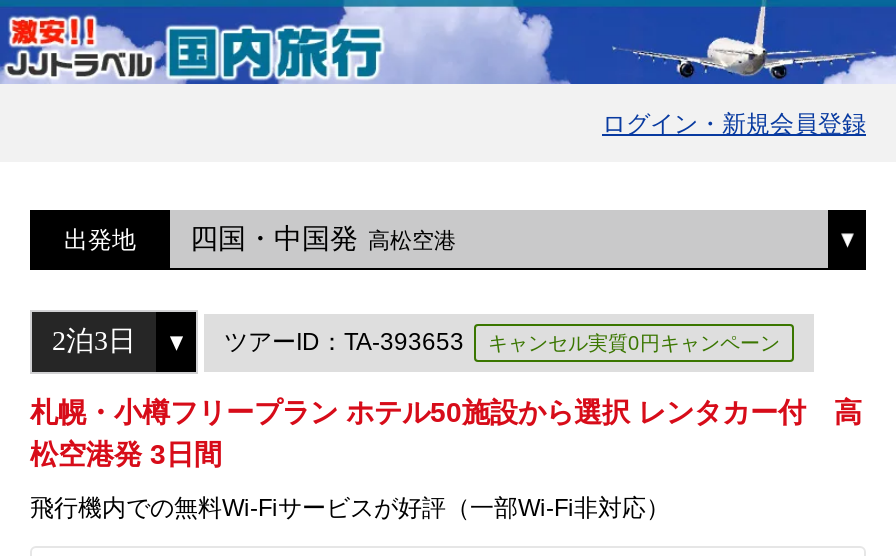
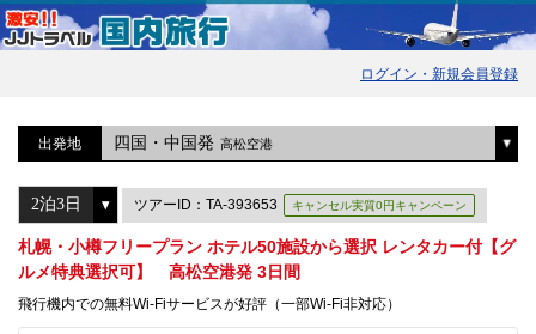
- 札幌・小樽フリープラン ホテル50施設から選択 レンタカー付 高
- 松空港発 3日間
+ 札幌・小樽フリープラン ホテル50施設から選択 レンタカー付【グ
+ ルメ特典選択可】 高松空港発 3日間
